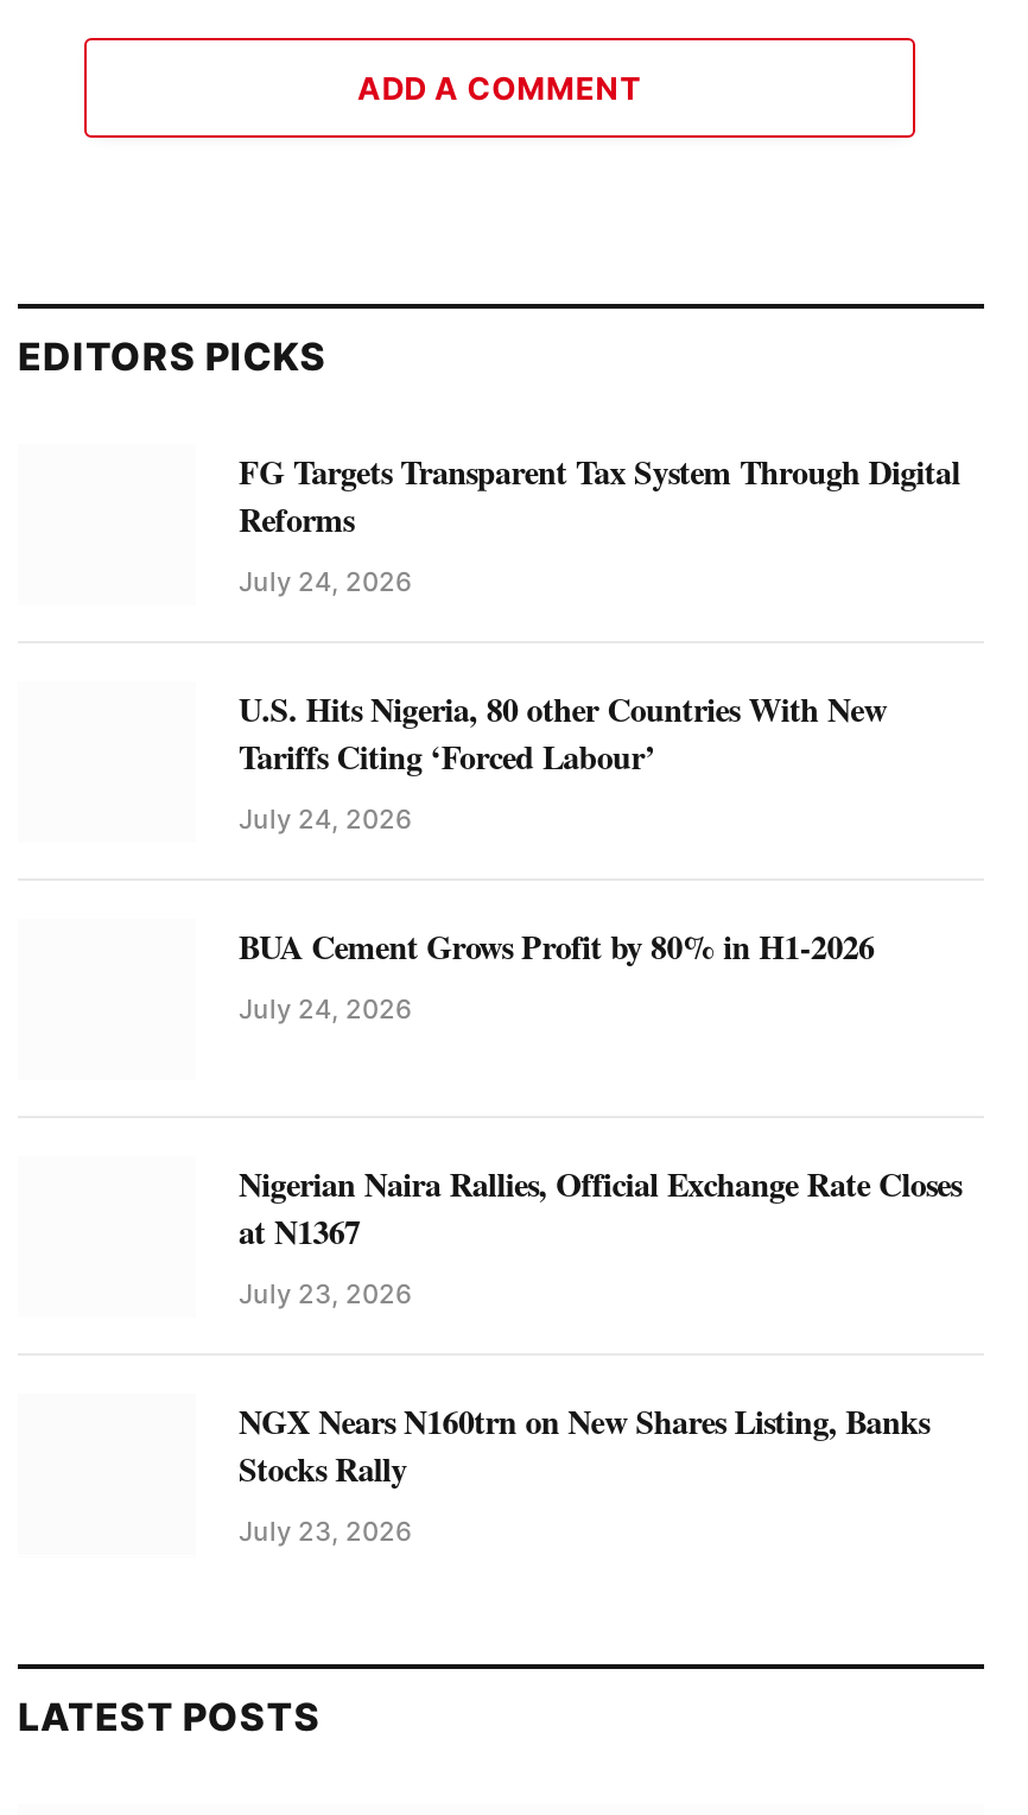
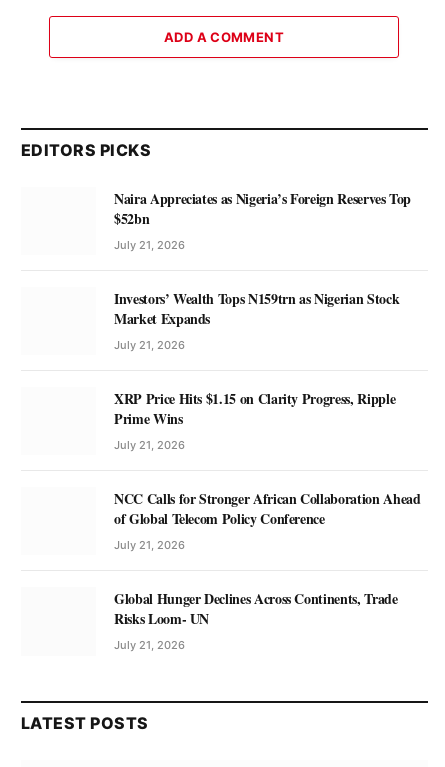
- FG Targets Transparent Tax System Through Digital
- Reforms
- July 24, 2026
+ Naira Appreciates as Nigeria’s Foreign Reserves Top
+ $52bn
+ July 21, 2026

- U.S. Hits Nigeria, 80 other Countries With New
- Tariffs Citing ‘Forced Labour’
- July 24, 2026
+ Investors’ Wealth Tops N159trn as Nigerian Stock
+ Market Expands
+ July 21, 2026

- BUA Cement Grows Profit by 80% in H1-2026
- July 24, 2026
+ XRP Price Hits $1.15 on Clarity Progress, Ripple
+ Prime Wins
+ July 21, 2026

- Nigerian Naira Rallies, Official Exchange Rate Closes
- at N1367
- July 23, 2026
+ NCC Calls for Stronger African Collaboration Ahead
+ of Global Telecom Policy Conference
+ July 21, 2026

- NGX Nears N160trn on New Shares Listing, Banks
- Stocks Rally
- July 23, 2026
+ Global Hunger Declines Across Continents, Trade
+ Risks Loom- UN
+ July 21, 2026
